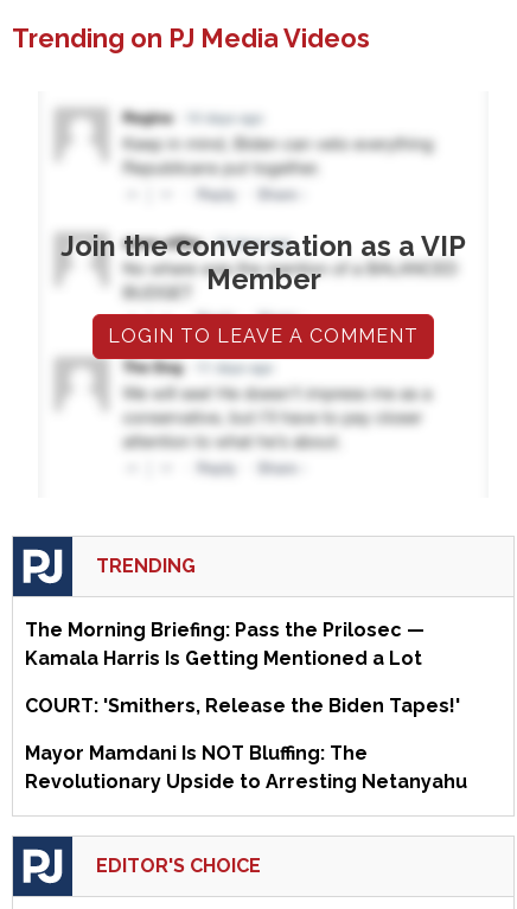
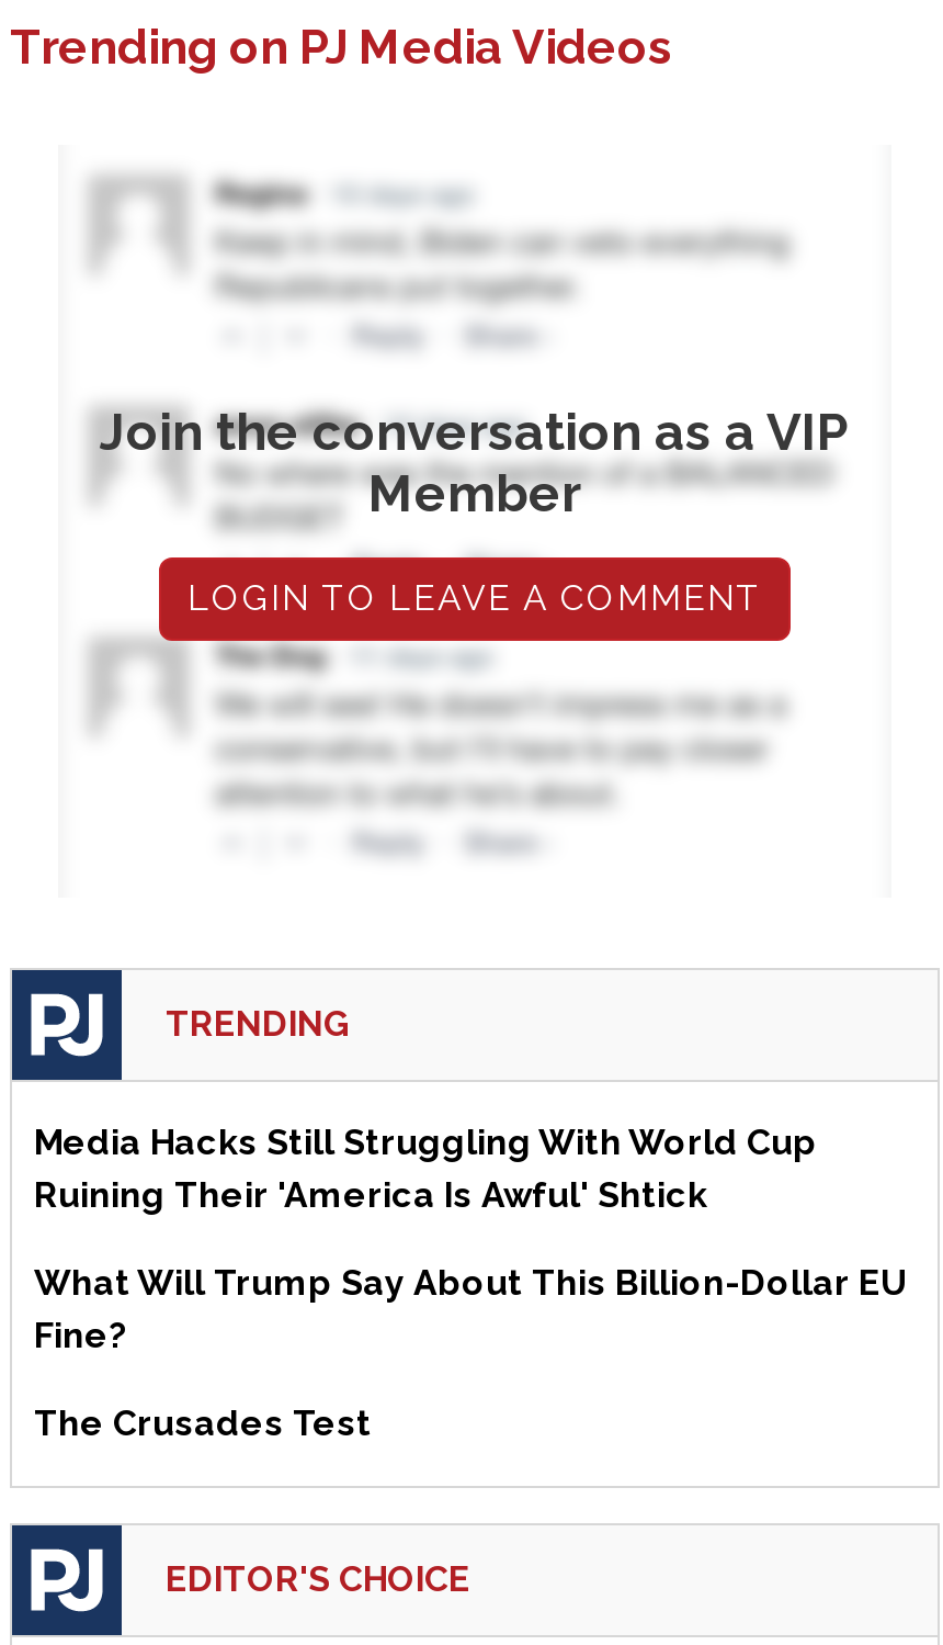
- The Morning Briefing: Pass the Prilosec —
- Kamala Harris Is Getting Mentioned a Lot
+ Media Hacks Still Struggling With World Cup
+ Ruining Their 'America Is Awful' Shtick

- COURT: 'Smithers, Release the Biden Tapes!'
+ What Will Trump Say About This Billion-Dollar EU
+ Fine?

- Mayor Mamdani Is NOT Bluffing: The
- Revolutionary Upside to Arresting Netanyahu
+ The Crusades Test
